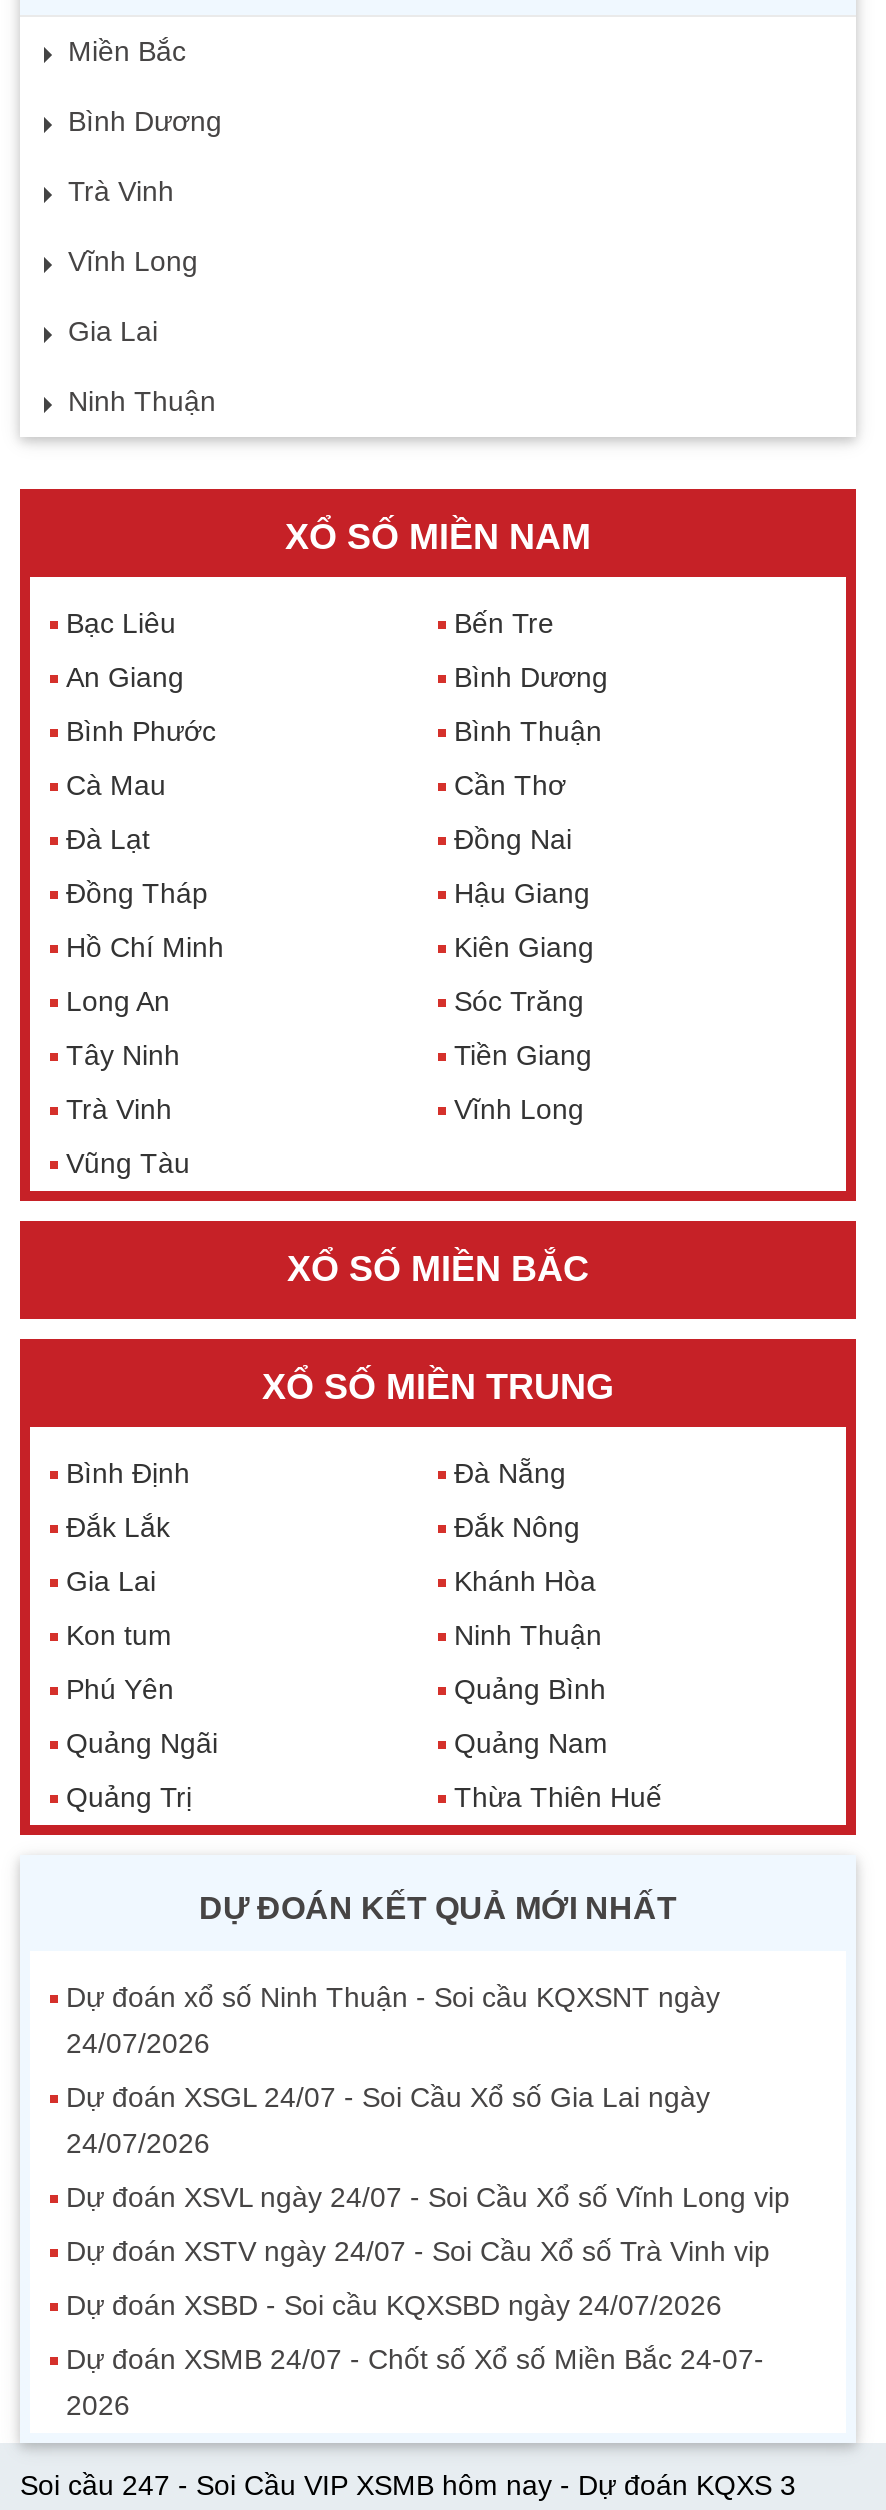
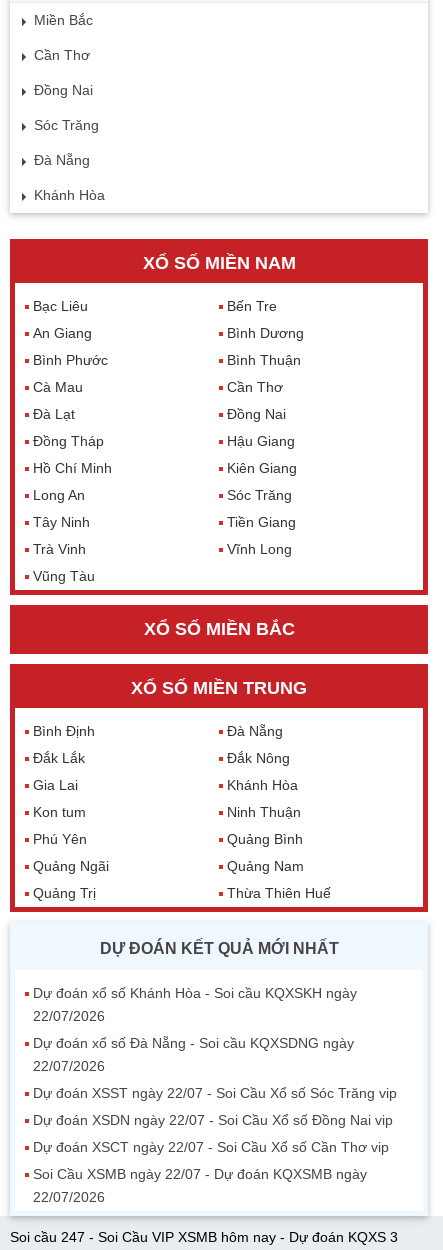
- Bình Dương
+ Cần Thơ

- Trà Vinh
+ Đồng Nai

- Vĩnh Long
+ Sóc Trăng

- Gia Lai
+ Đà Nẵng

- Ninh Thuận
+ Khánh Hòa

- Dự đoán xổ số Ninh Thuận - Soi cầu KQXSNT ngày
- 24/07/2026
+ Dự đoán xổ số Khánh Hòa - Soi cầu KQXSKH ngày
+ 22/07/2026

- Dự đoán XSGL 24/07 - Soi Cầu Xổ số Gia Lai ngày
- 24/07/2026
+ Dự đoán xổ số Đà Nẵng - Soi cầu KQXSDNG ngày
+ 22/07/2026

- Dự đoán XSVL ngày 24/07 - Soi Cầu Xổ số Vĩnh Long vip
+ Dự đoán XSST ngày 22/07 - Soi Cầu Xổ số Sóc Trăng vip

- Dự đoán XSTV ngày 24/07 - Soi Cầu Xổ số Trà Vinh vip
+ Dự đoán XSDN ngày 22/07 - Soi Cầu Xổ số Đồng Nai vip

- Dự đoán XSBD - Soi cầu KQXSBD ngày 24/07/2026
+ Dự đoán XSCT ngày 22/07 - Soi Cầu Xổ số Cần Thơ vip

- Dự đoán XSMB 24/07 - Chốt số Xổ số Miền Bắc 24-07-
- 2026
+ Soi Cầu XSMB ngày 22/07 - Dự đoán KQXSMB ngày
+ 22/07/2026
